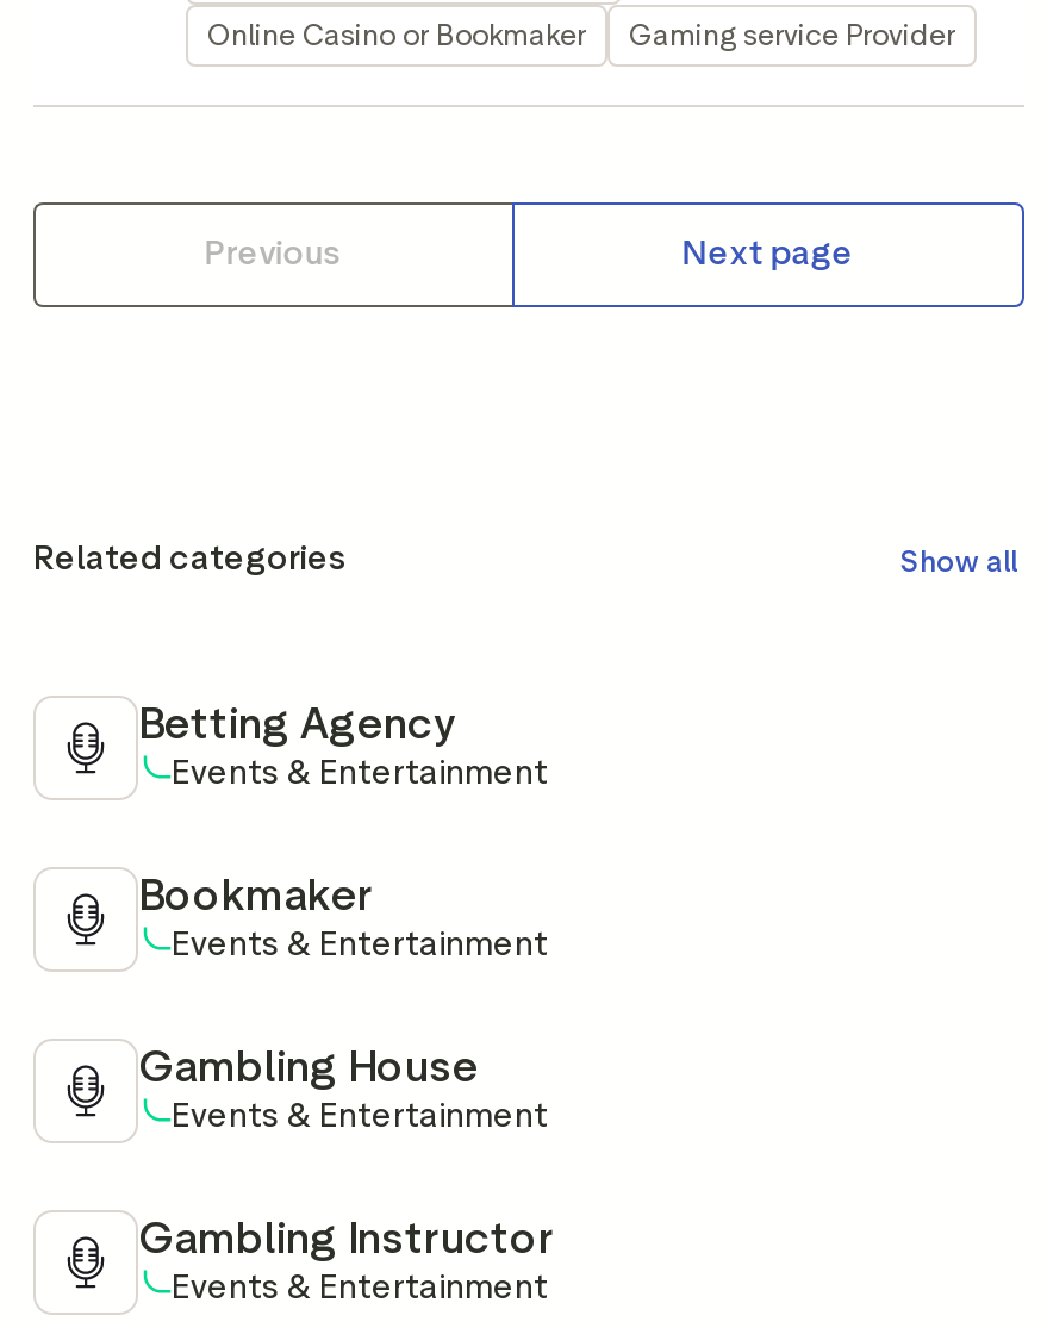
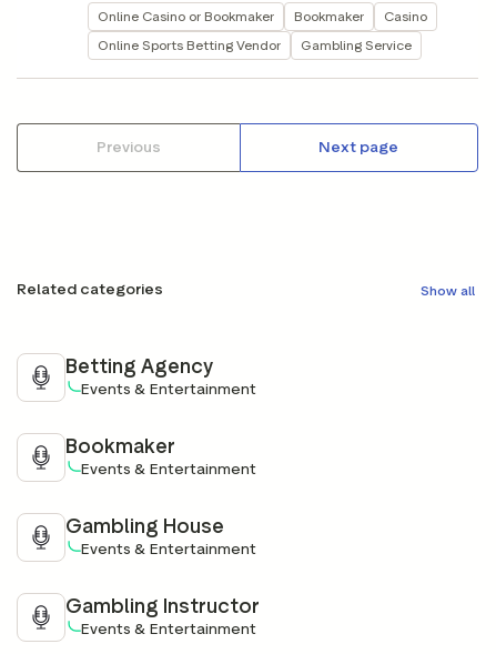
- Gaming service Provider
+ Bookmaker
+ Casino
+ Online Sports Betting Vendor
+ Gambling Service
